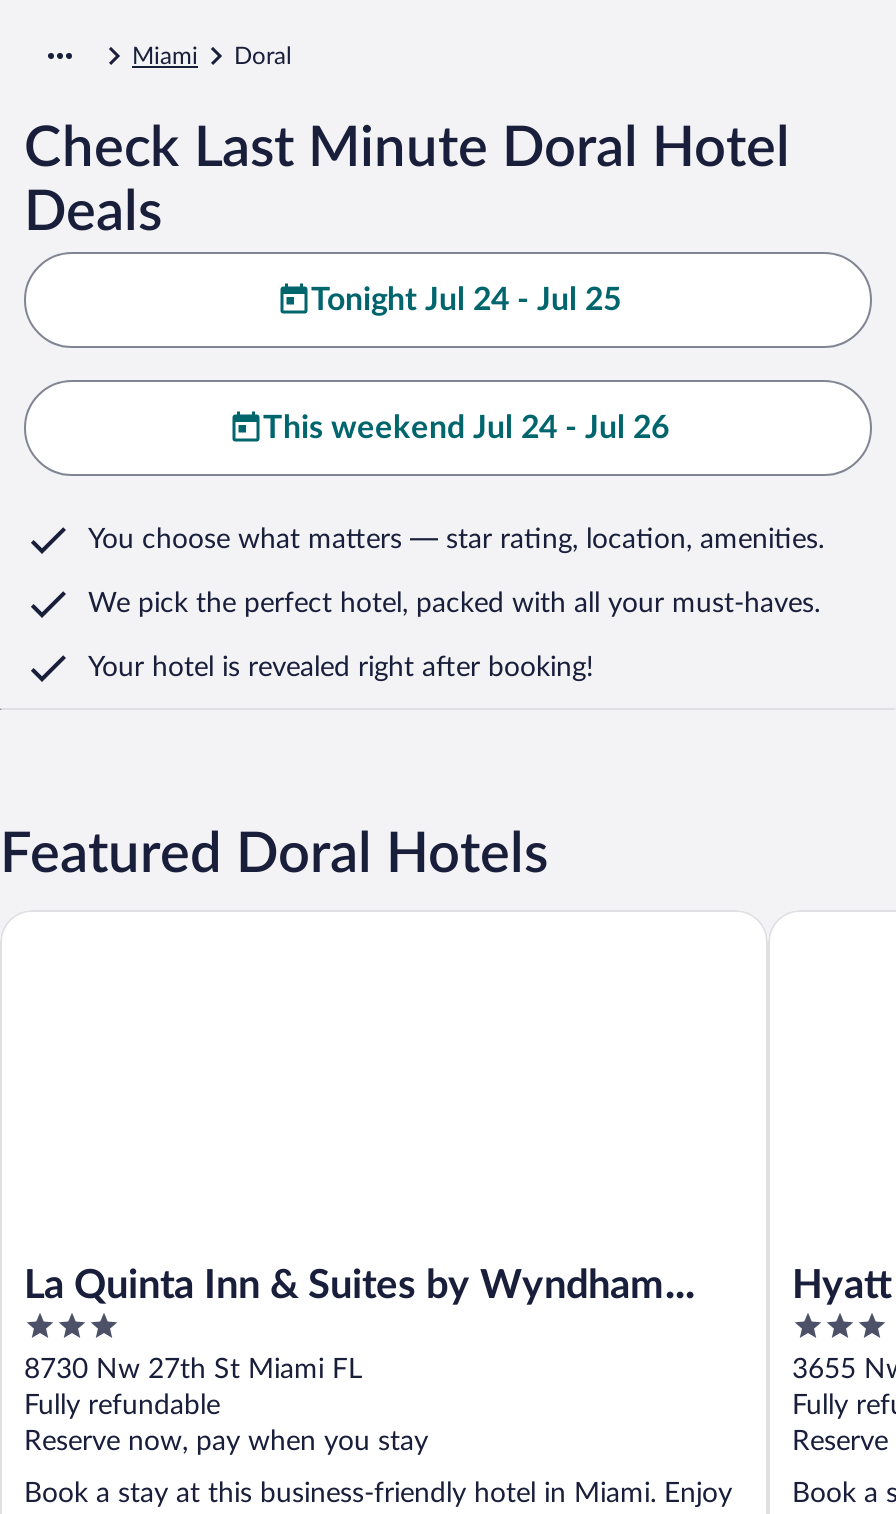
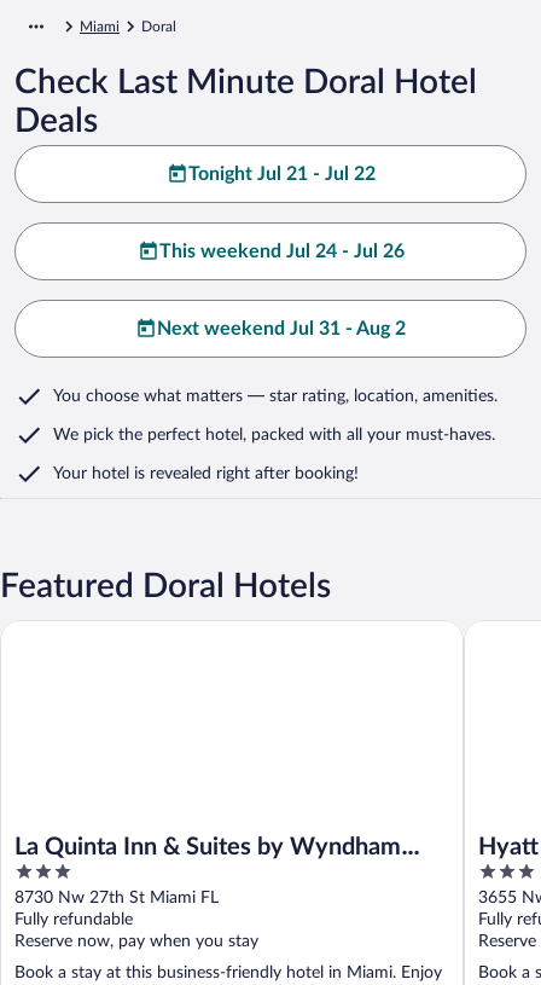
- Tonight Jul 24 - Jul 25
+ Tonight Jul 21 - Jul 22

+ Next weekend Jul 31 - Aug 2
